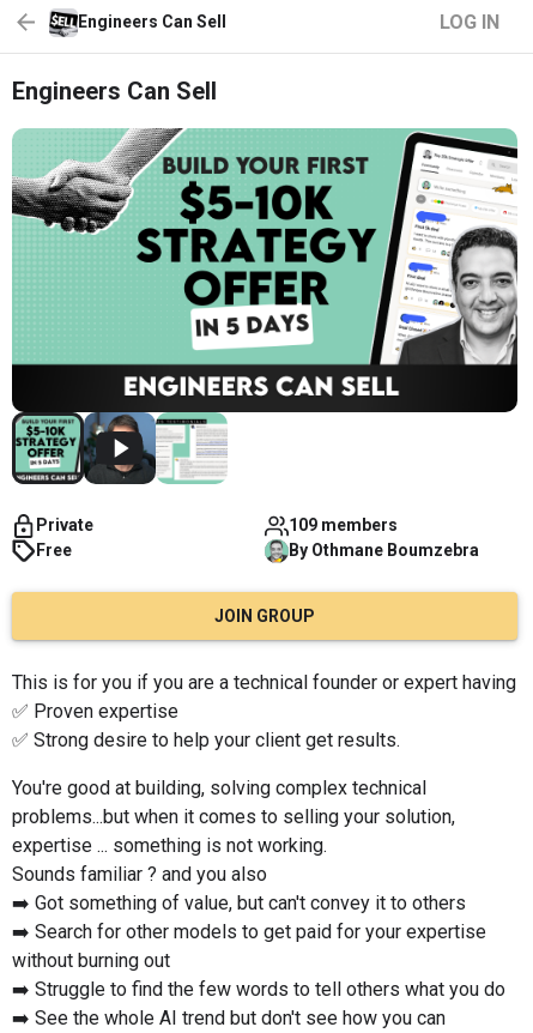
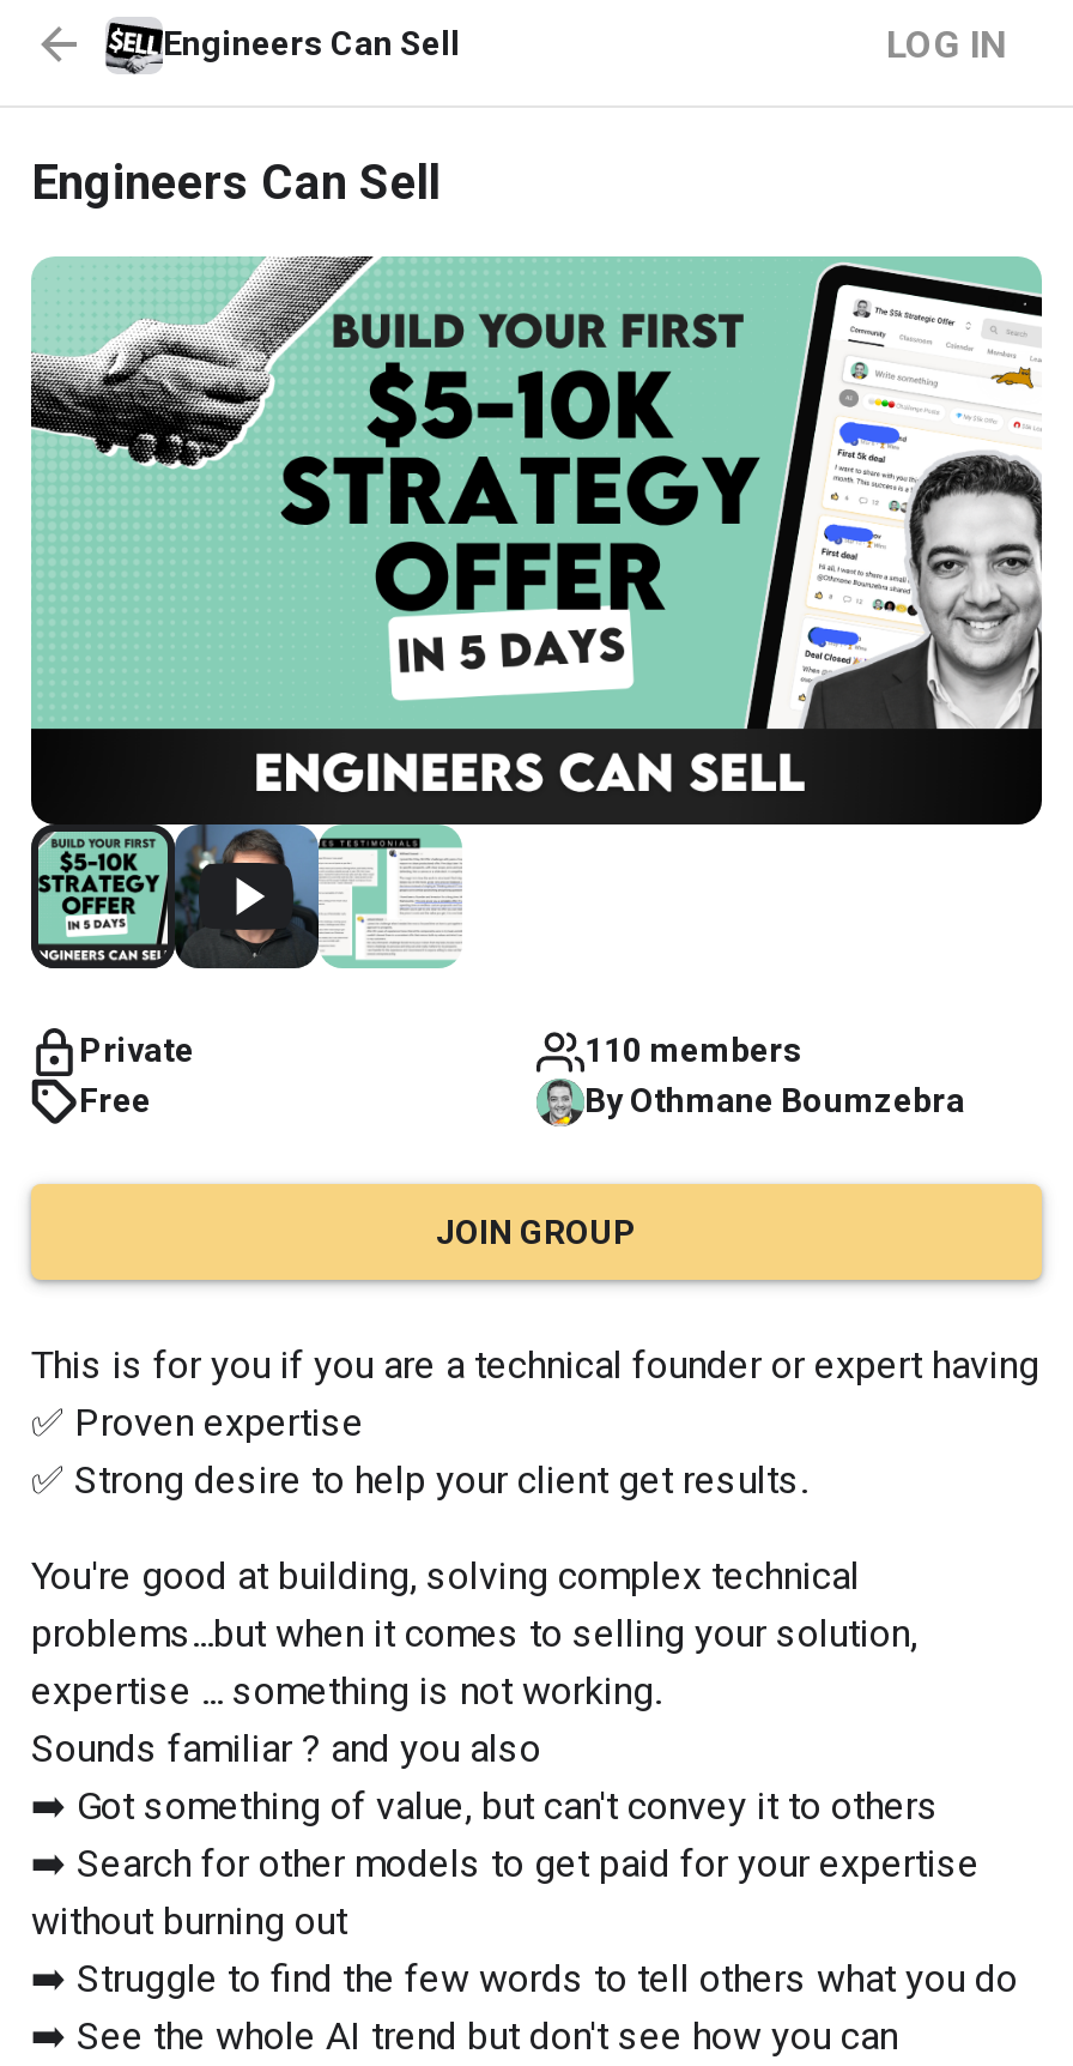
- 109 members
+ 110 members
